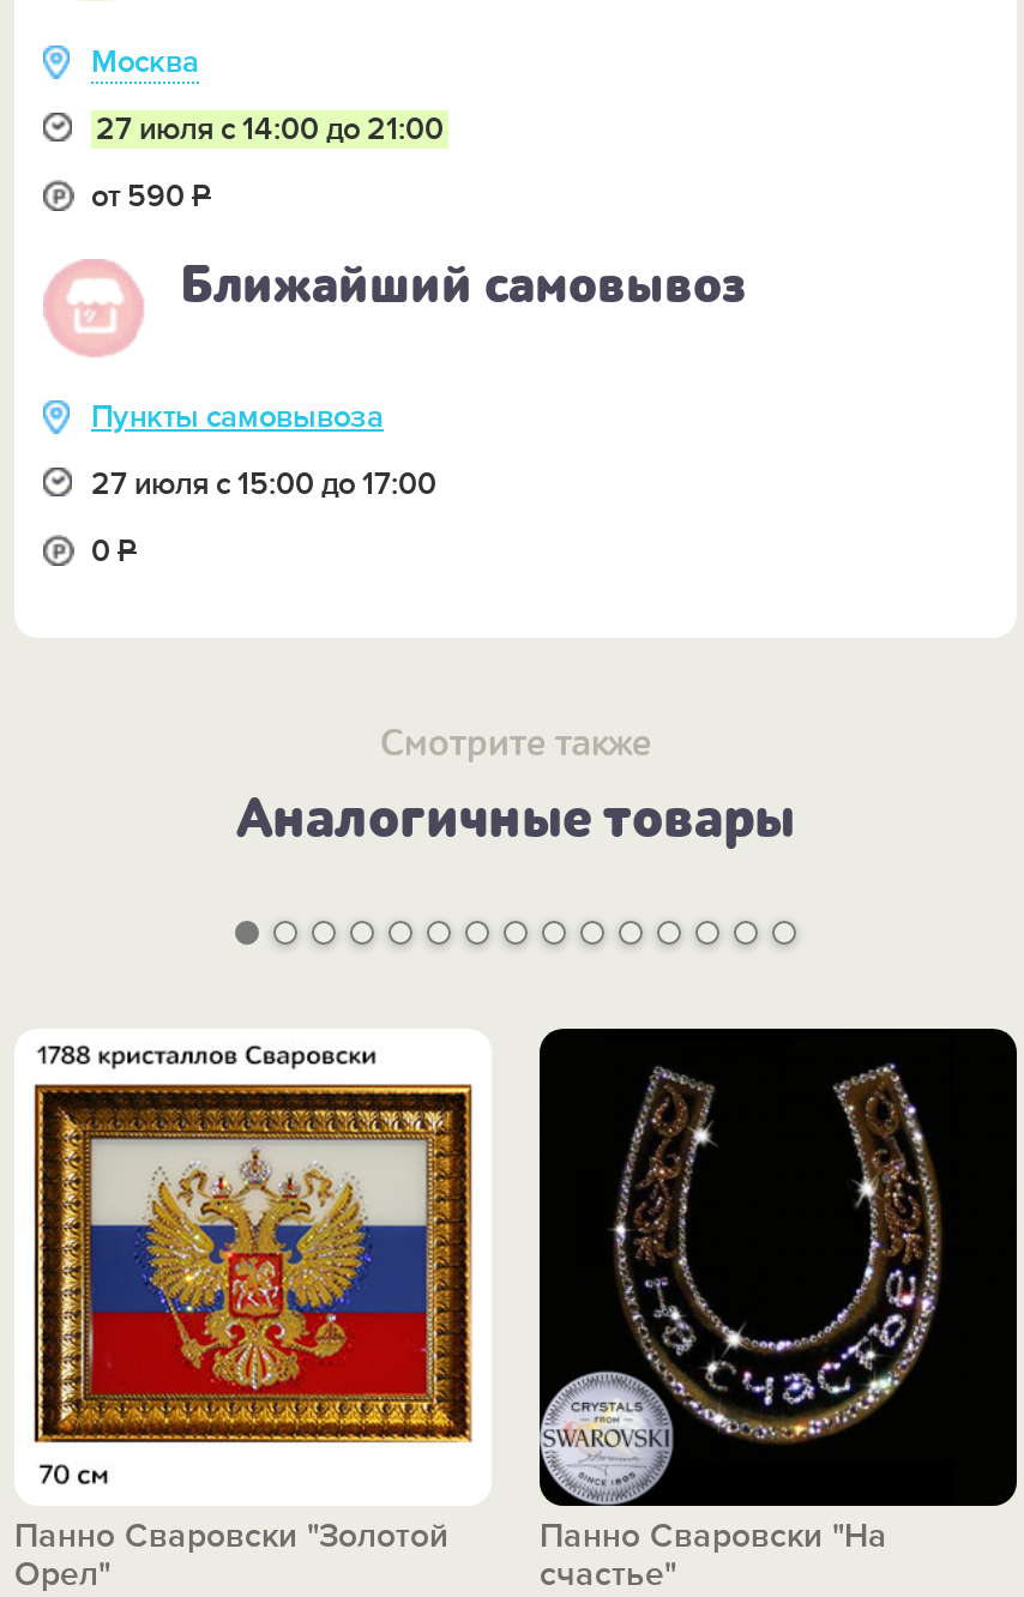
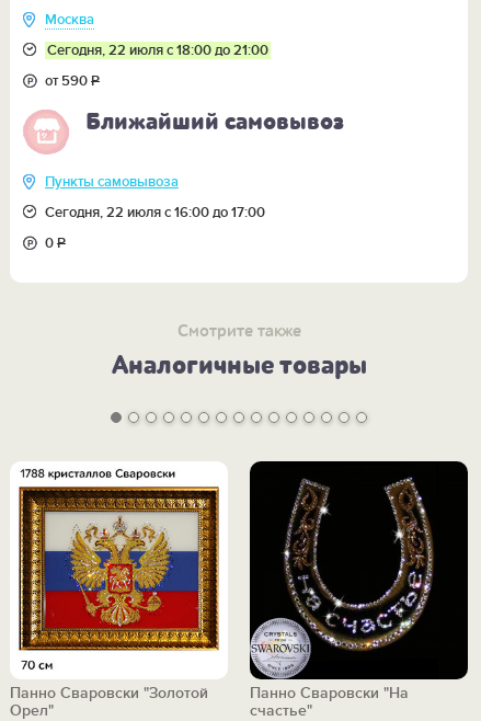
- 27 июля с 14:00 до 21:00
+ Сегодня, 22 июля с 18:00 до 21:00

- 27 июля с 15:00 до 17:00
+ Сегодня, 22 июля с 16:00 до 17:00
